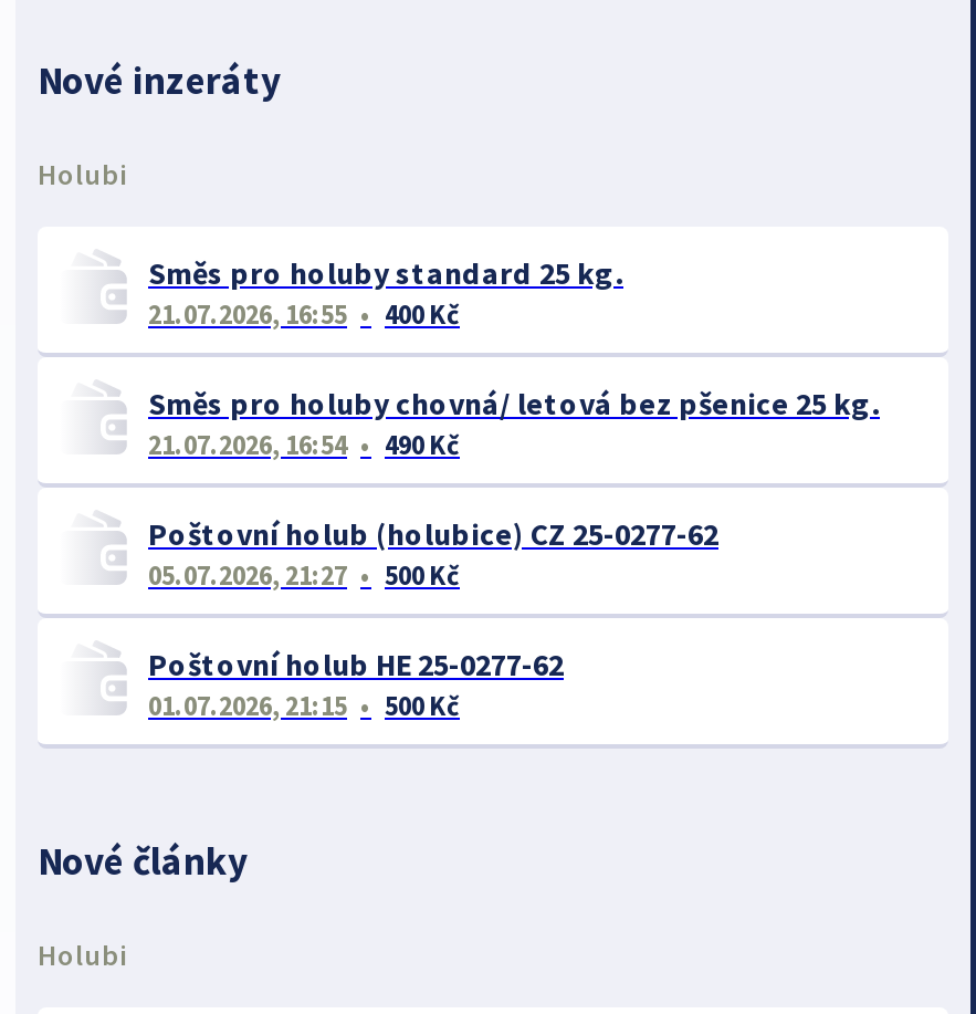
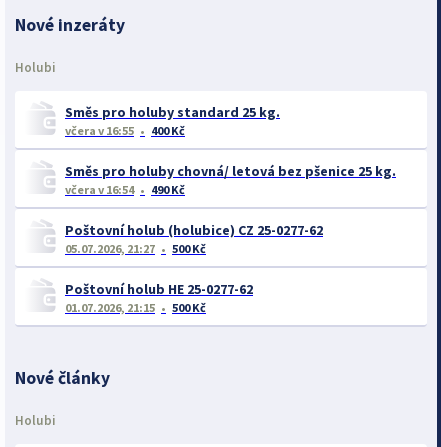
- 21.07.2026, 16:55 400 Kč
+ včera v 16:55 400 Kč

- 21.07.2026, 16:54 490 Kč
+ včera v 16:54 490 Kč
